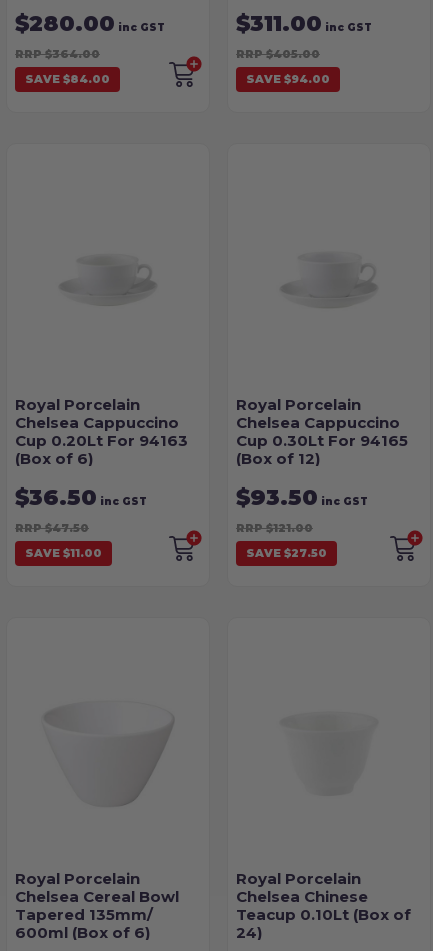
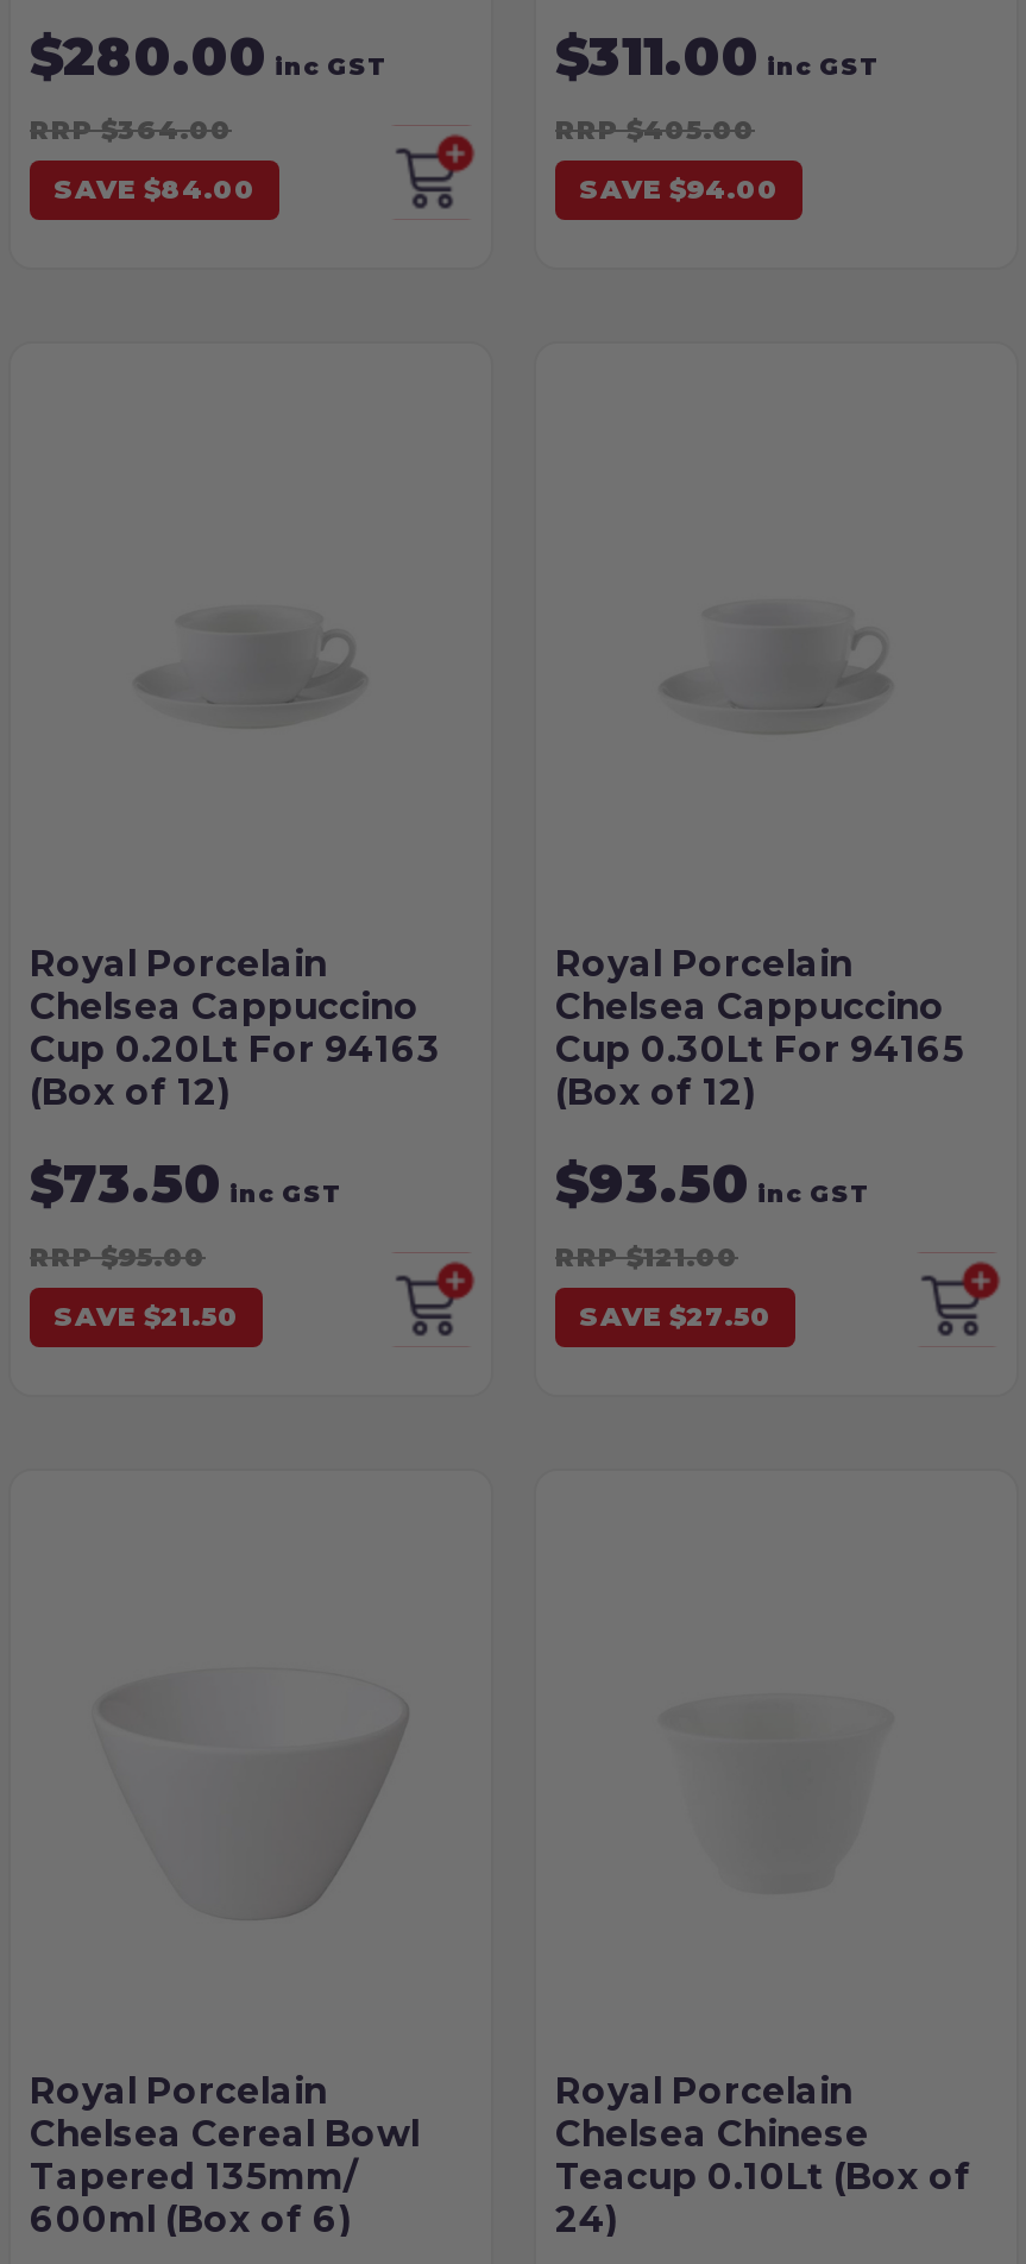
- (Box of 6)
+ (Box of 12)

- $36.50 inc GST
+ $73.50 inc GST

- RRP $47.50
+ RRP $95.00

- SAVE $11.00
+ SAVE $21.50
